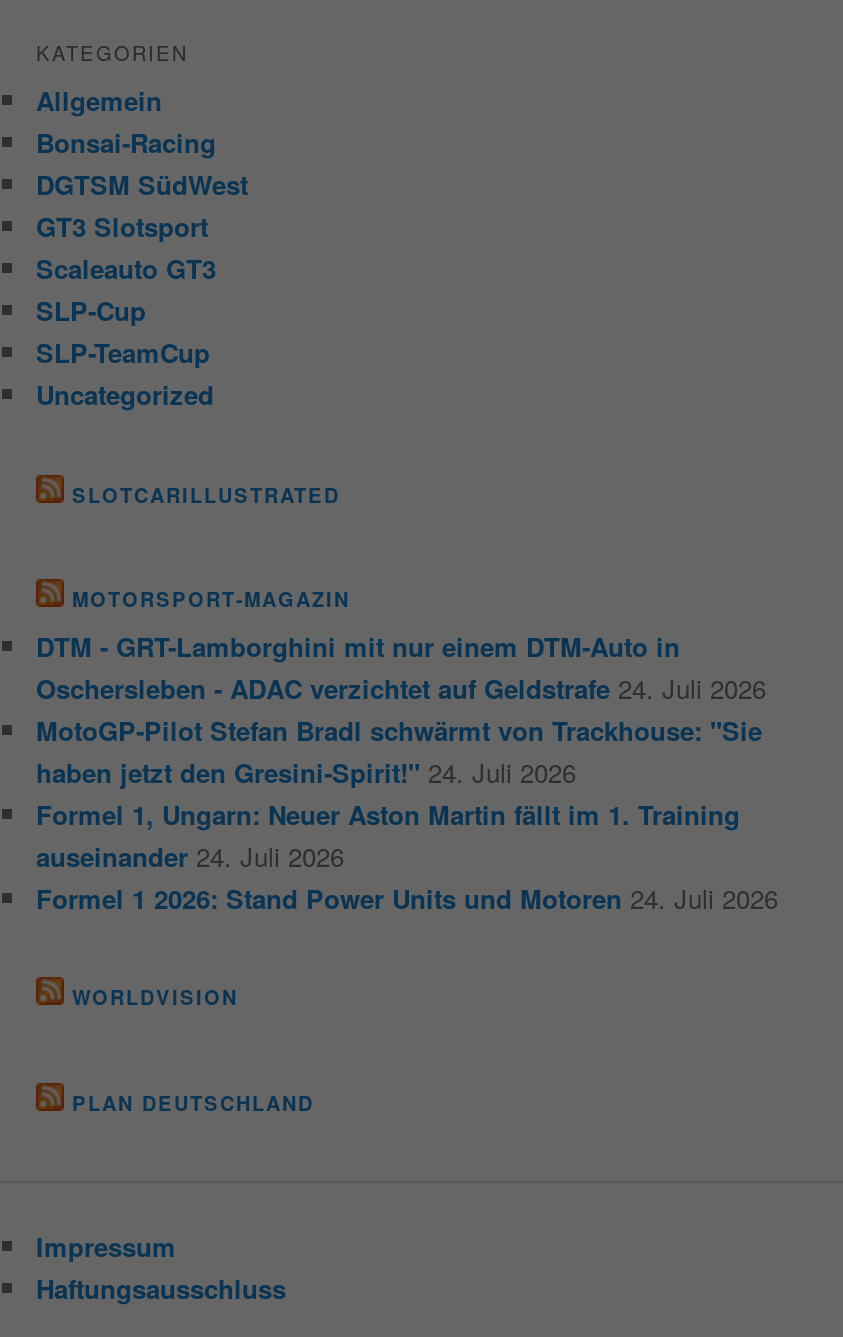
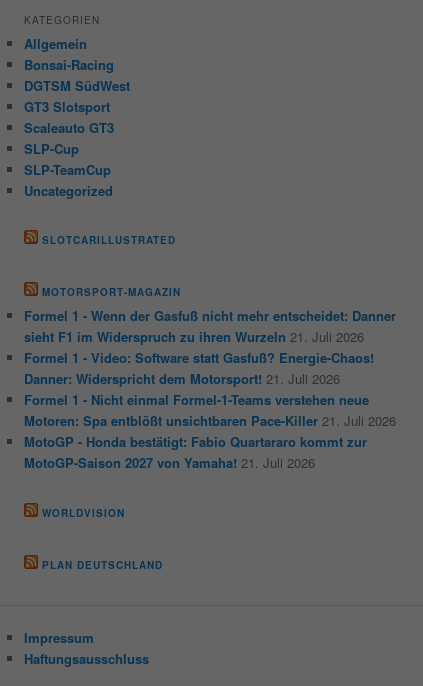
- DTM - GRT-Lamborghini mit nur einem DTM-Auto in
- Oschersleben - ADAC verzichtet auf Geldstrafe 24. Juli 2026
- MotoGP-Pilot Stefan Bradl schwärmt von Trackhouse: "Sie
- haben jetzt den Gresini-Spirit!" 24. Juli 2026
- Formel 1, Ungarn: Neuer Aston Martin fällt im 1. Training
- auseinander 24. Juli 2026
- Formel 1 2026: Stand Power Units und Motoren 24. Juli 2026
+ Formel 1 - Wenn der Gasfuß nicht mehr entscheidet: Danner
+ sieht F1 im Widerspruch zu ihren Wurzeln 21. Juli 2026
+ Formel 1 - Video: Software statt Gasfuß? Energie-Chaos!
+ Danner: Widerspricht dem Motorsport! 21. Juli 2026
+ Formel 1 - Nicht einmal Formel-1-Teams verstehen neue
+ Motoren: Spa entblößt unsichtbaren Pace-Killer 21. Juli 2026
+ MotoGP - Honda bestätigt: Fabio Quartararo kommt zur
+ MotoGP-Saison 2027 von Yamaha! 21. Juli 2026
